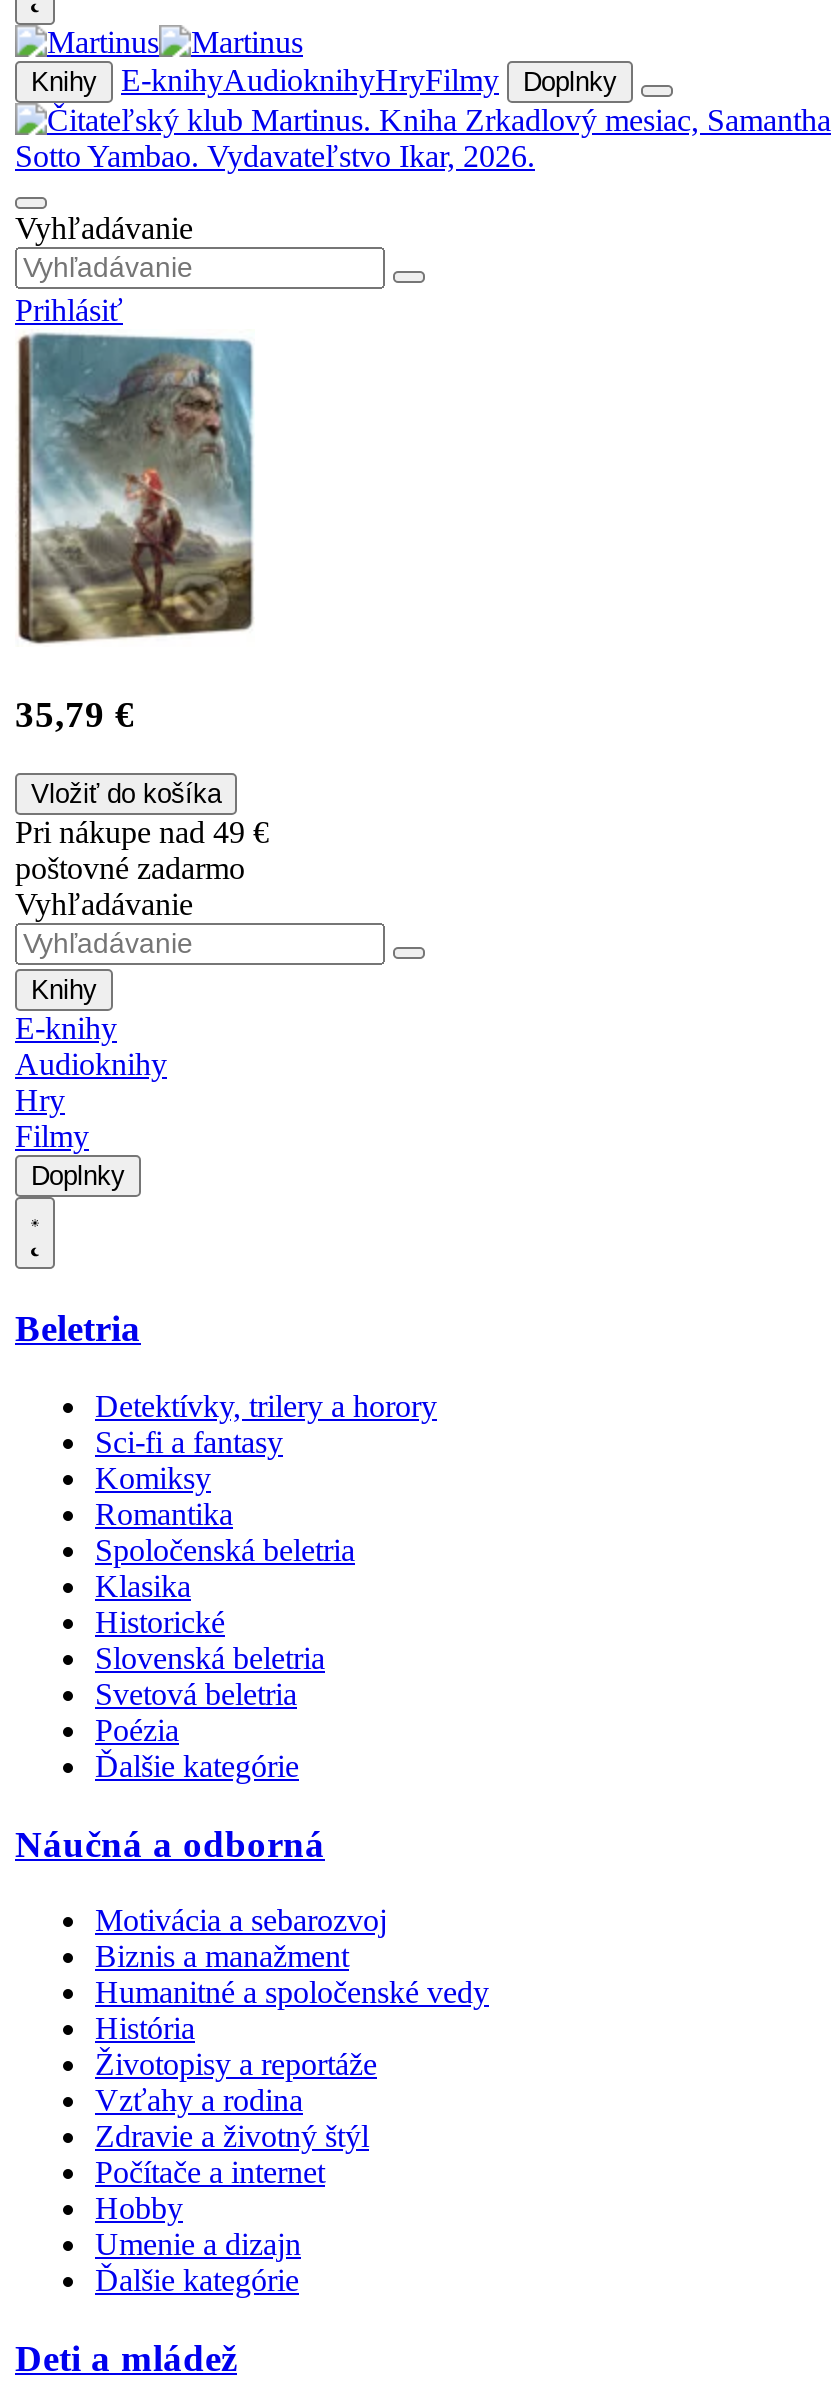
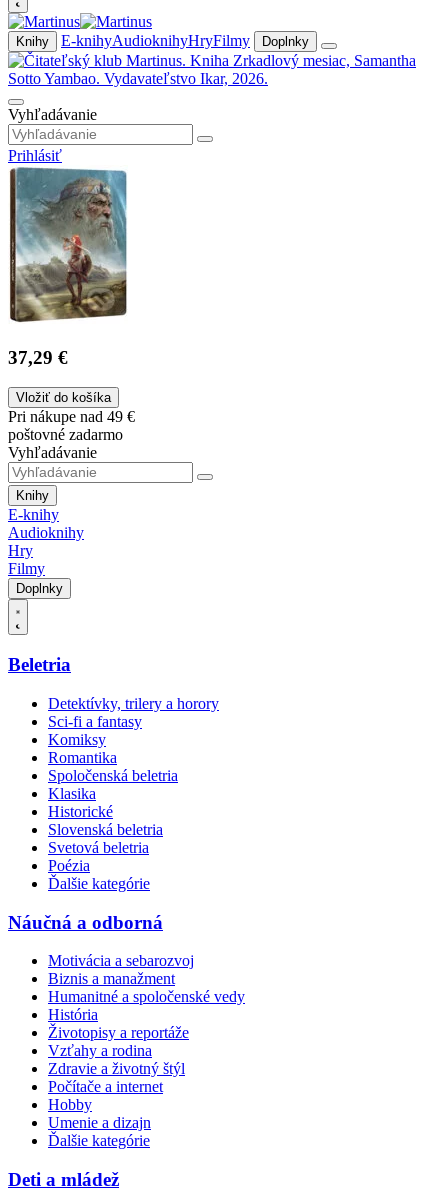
- 35,79 €
+ 37,29 €
